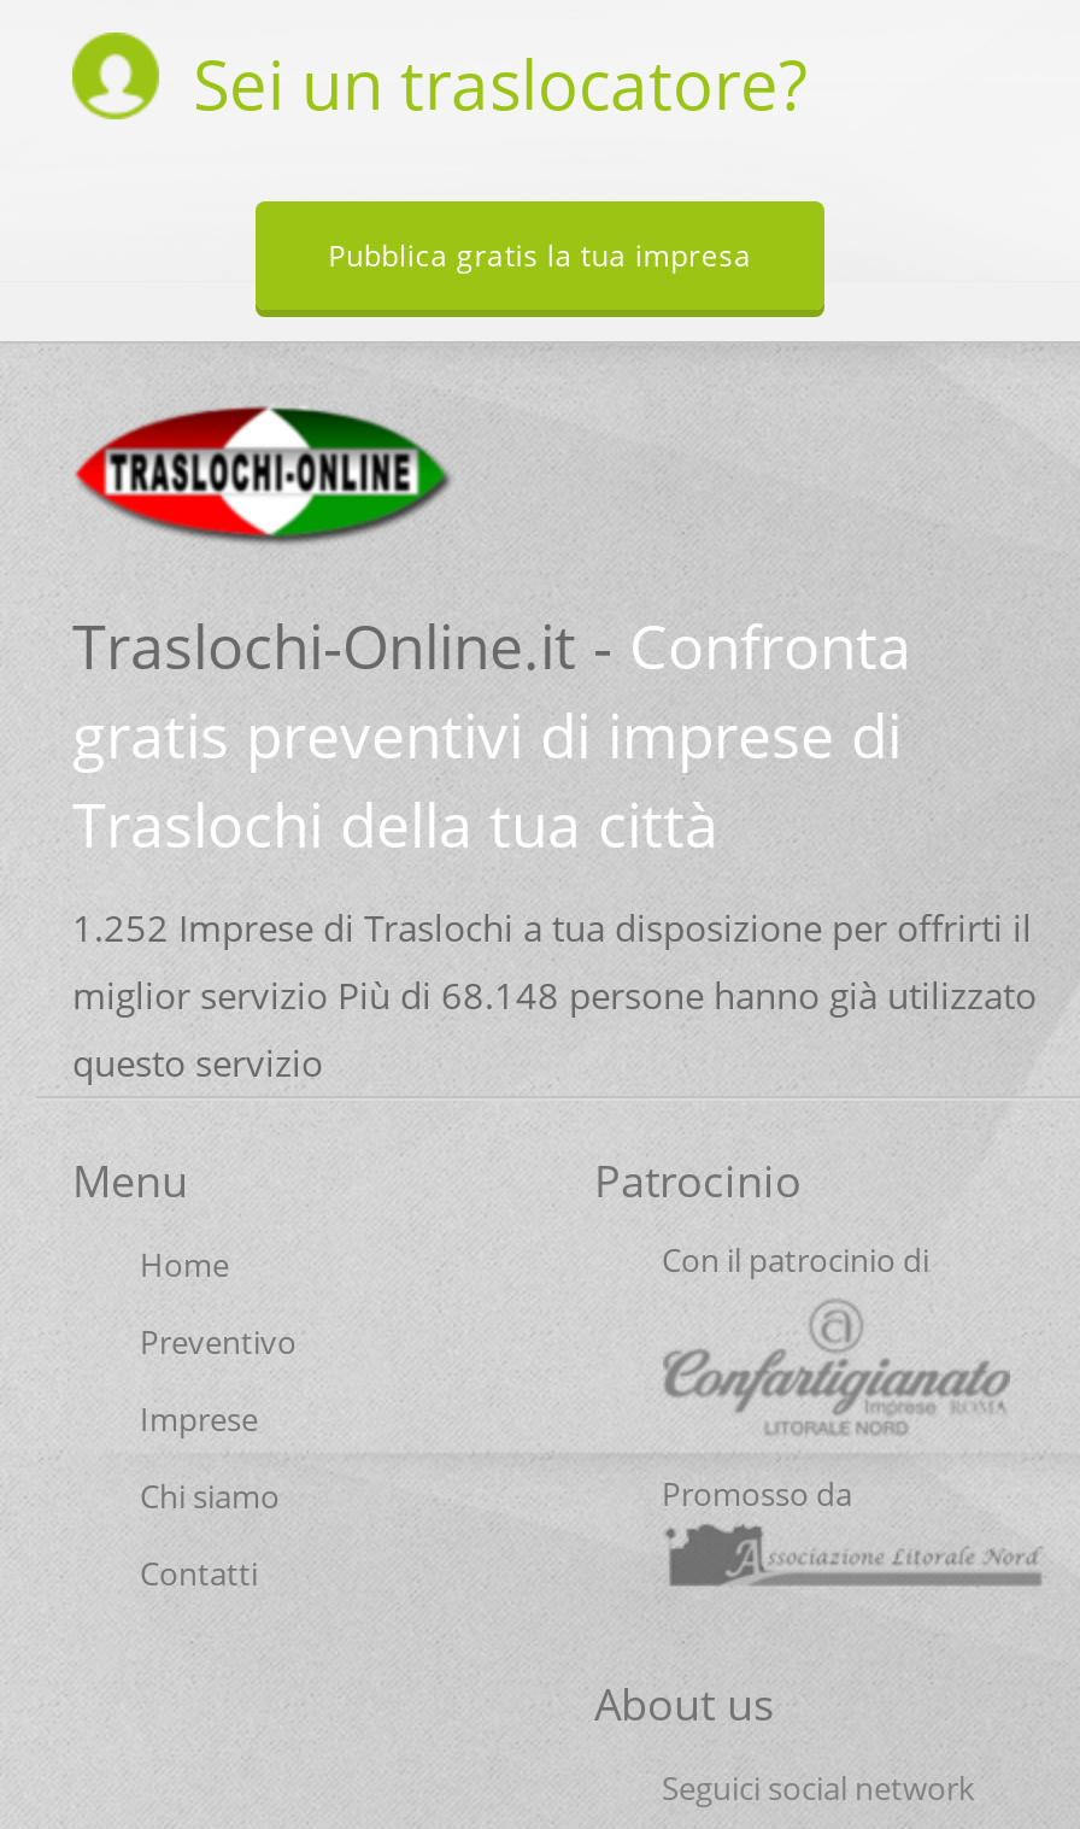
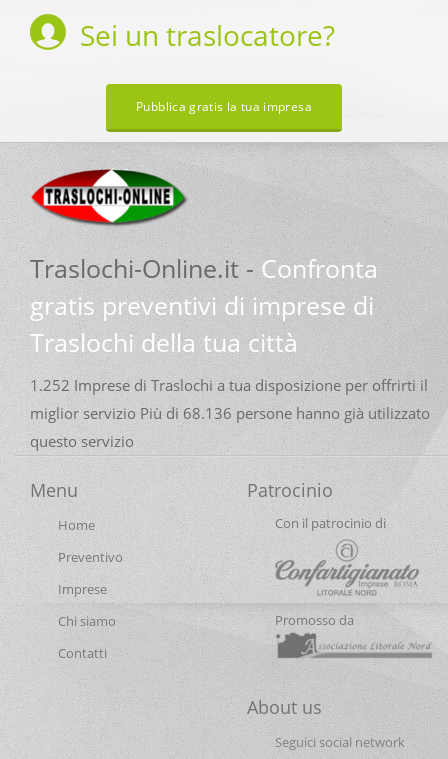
- miglior servizio Più di 68.148 persone hanno già utilizzato
+ miglior servizio Più di 68.136 persone hanno già utilizzato
